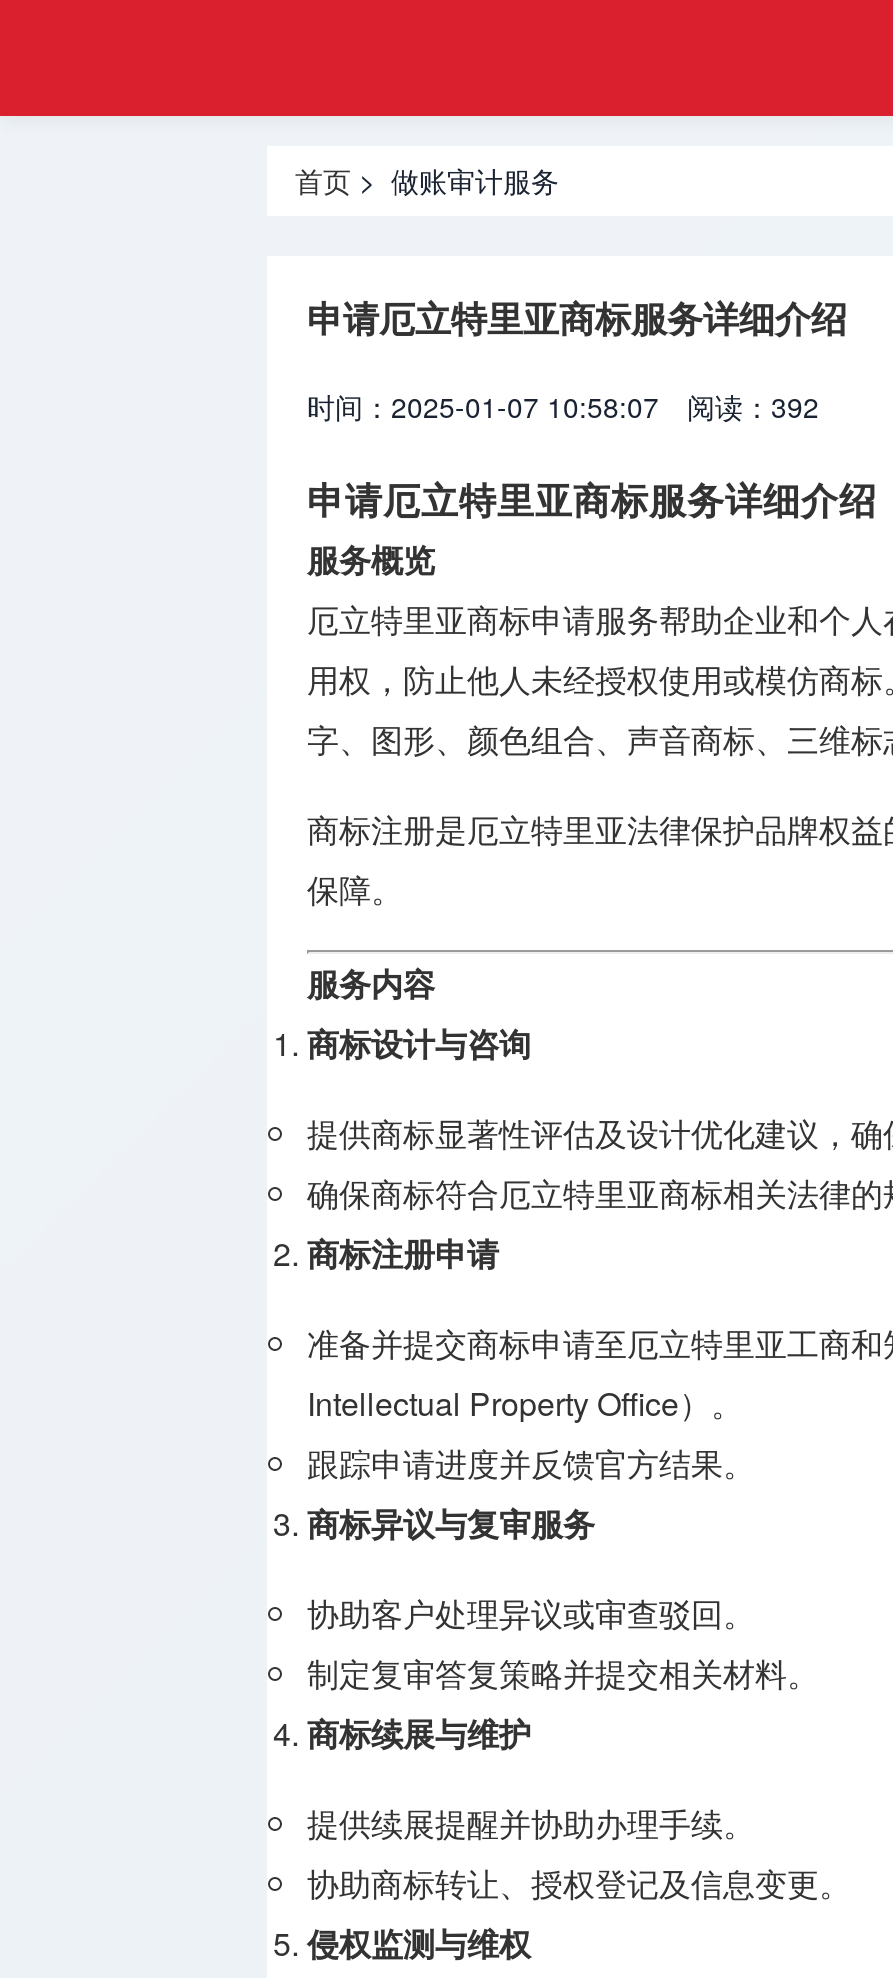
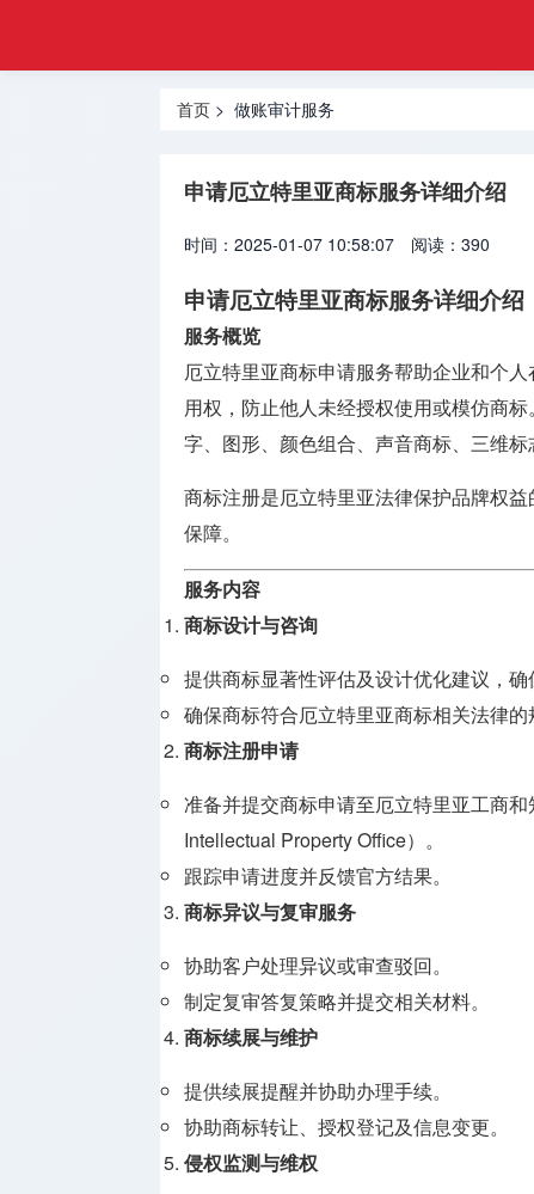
- 阅读：392
+ 阅读：390
